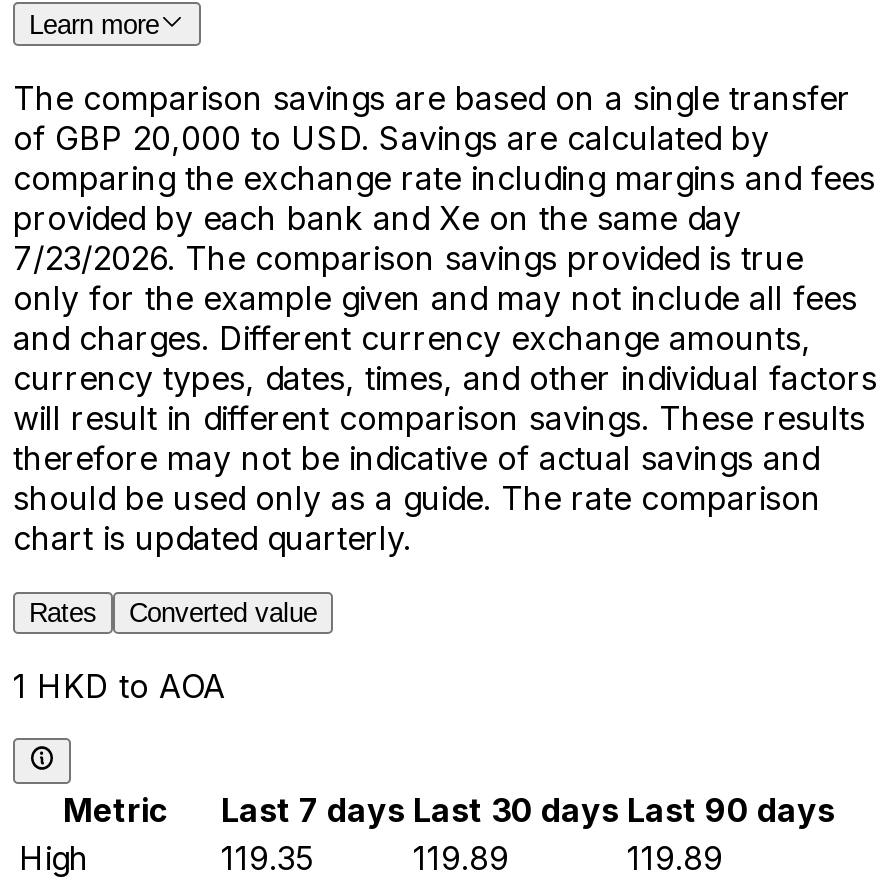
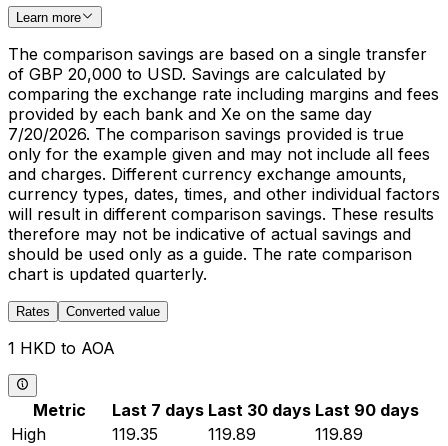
- 7/23/2026. The comparison savings provided is true
+ 7/20/2026. The comparison savings provided is true
